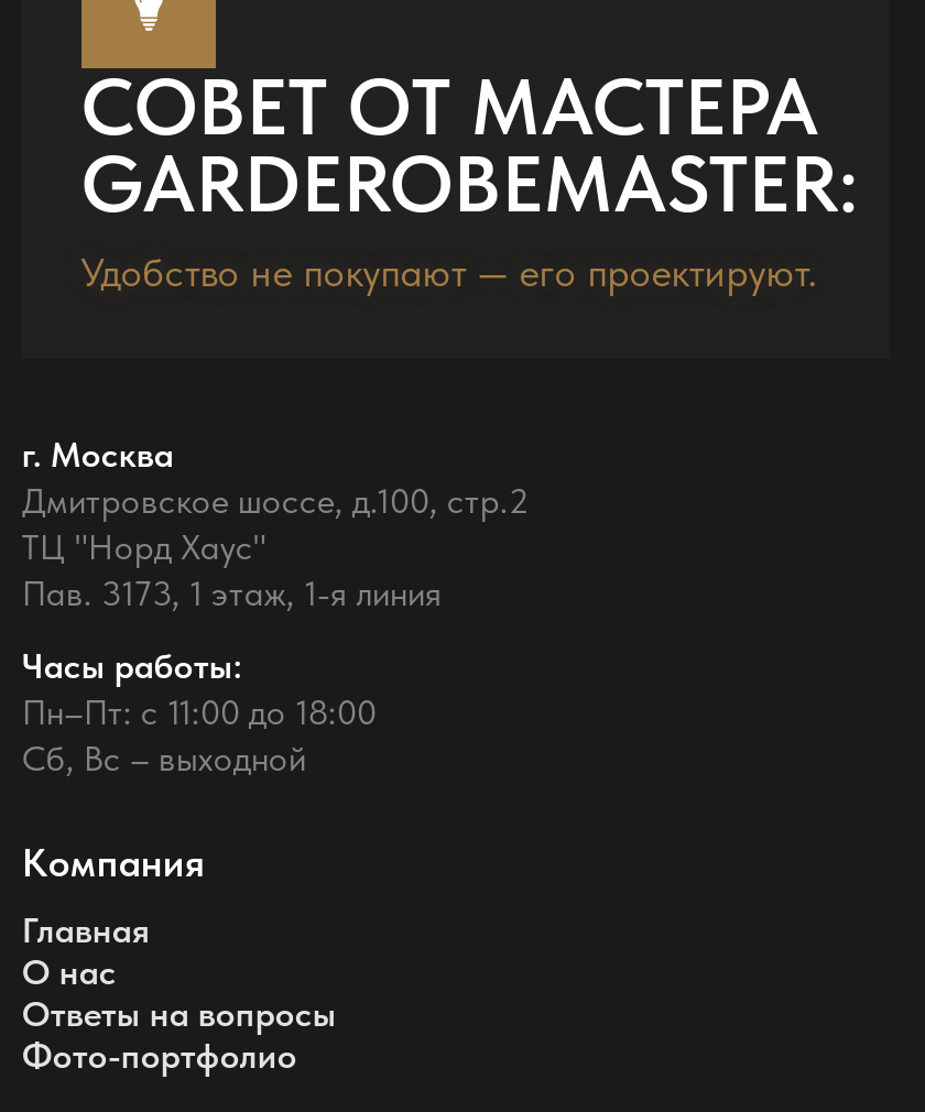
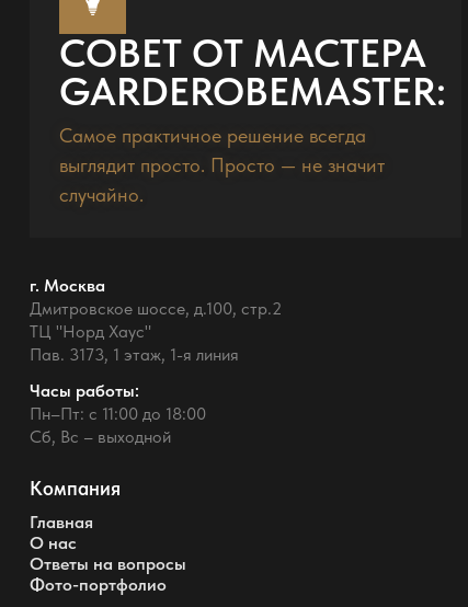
- Удобство не покупают — его проектируют.
+ Самое практичное решение всегда
+ выглядит просто. Просто — не значит
+ случайно.
